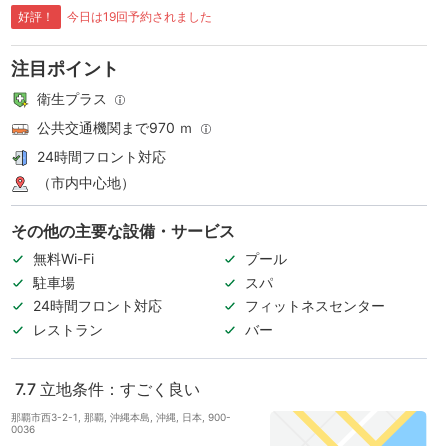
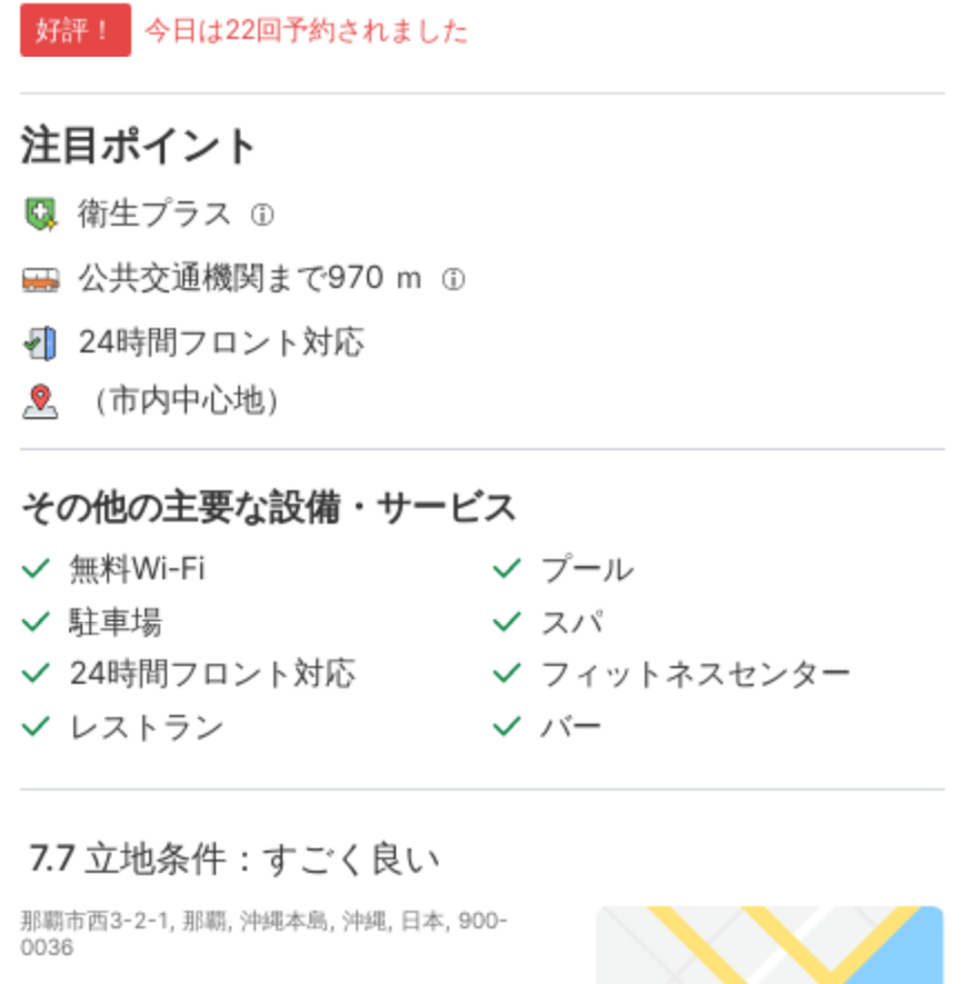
- 今日は19回予約されました
+ 今日は22回予約されました
